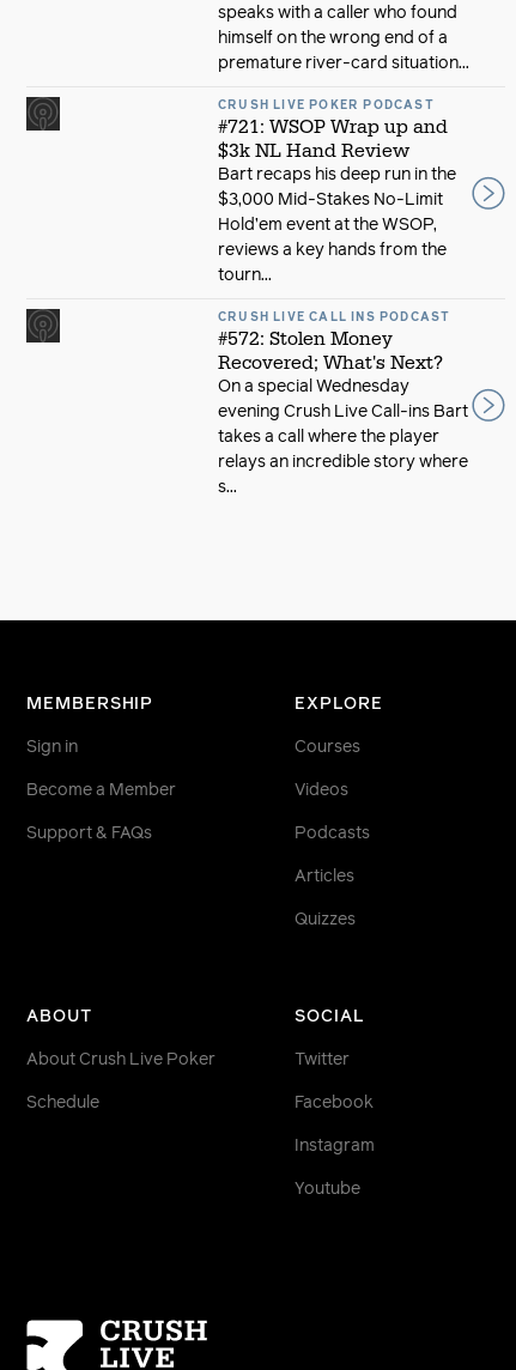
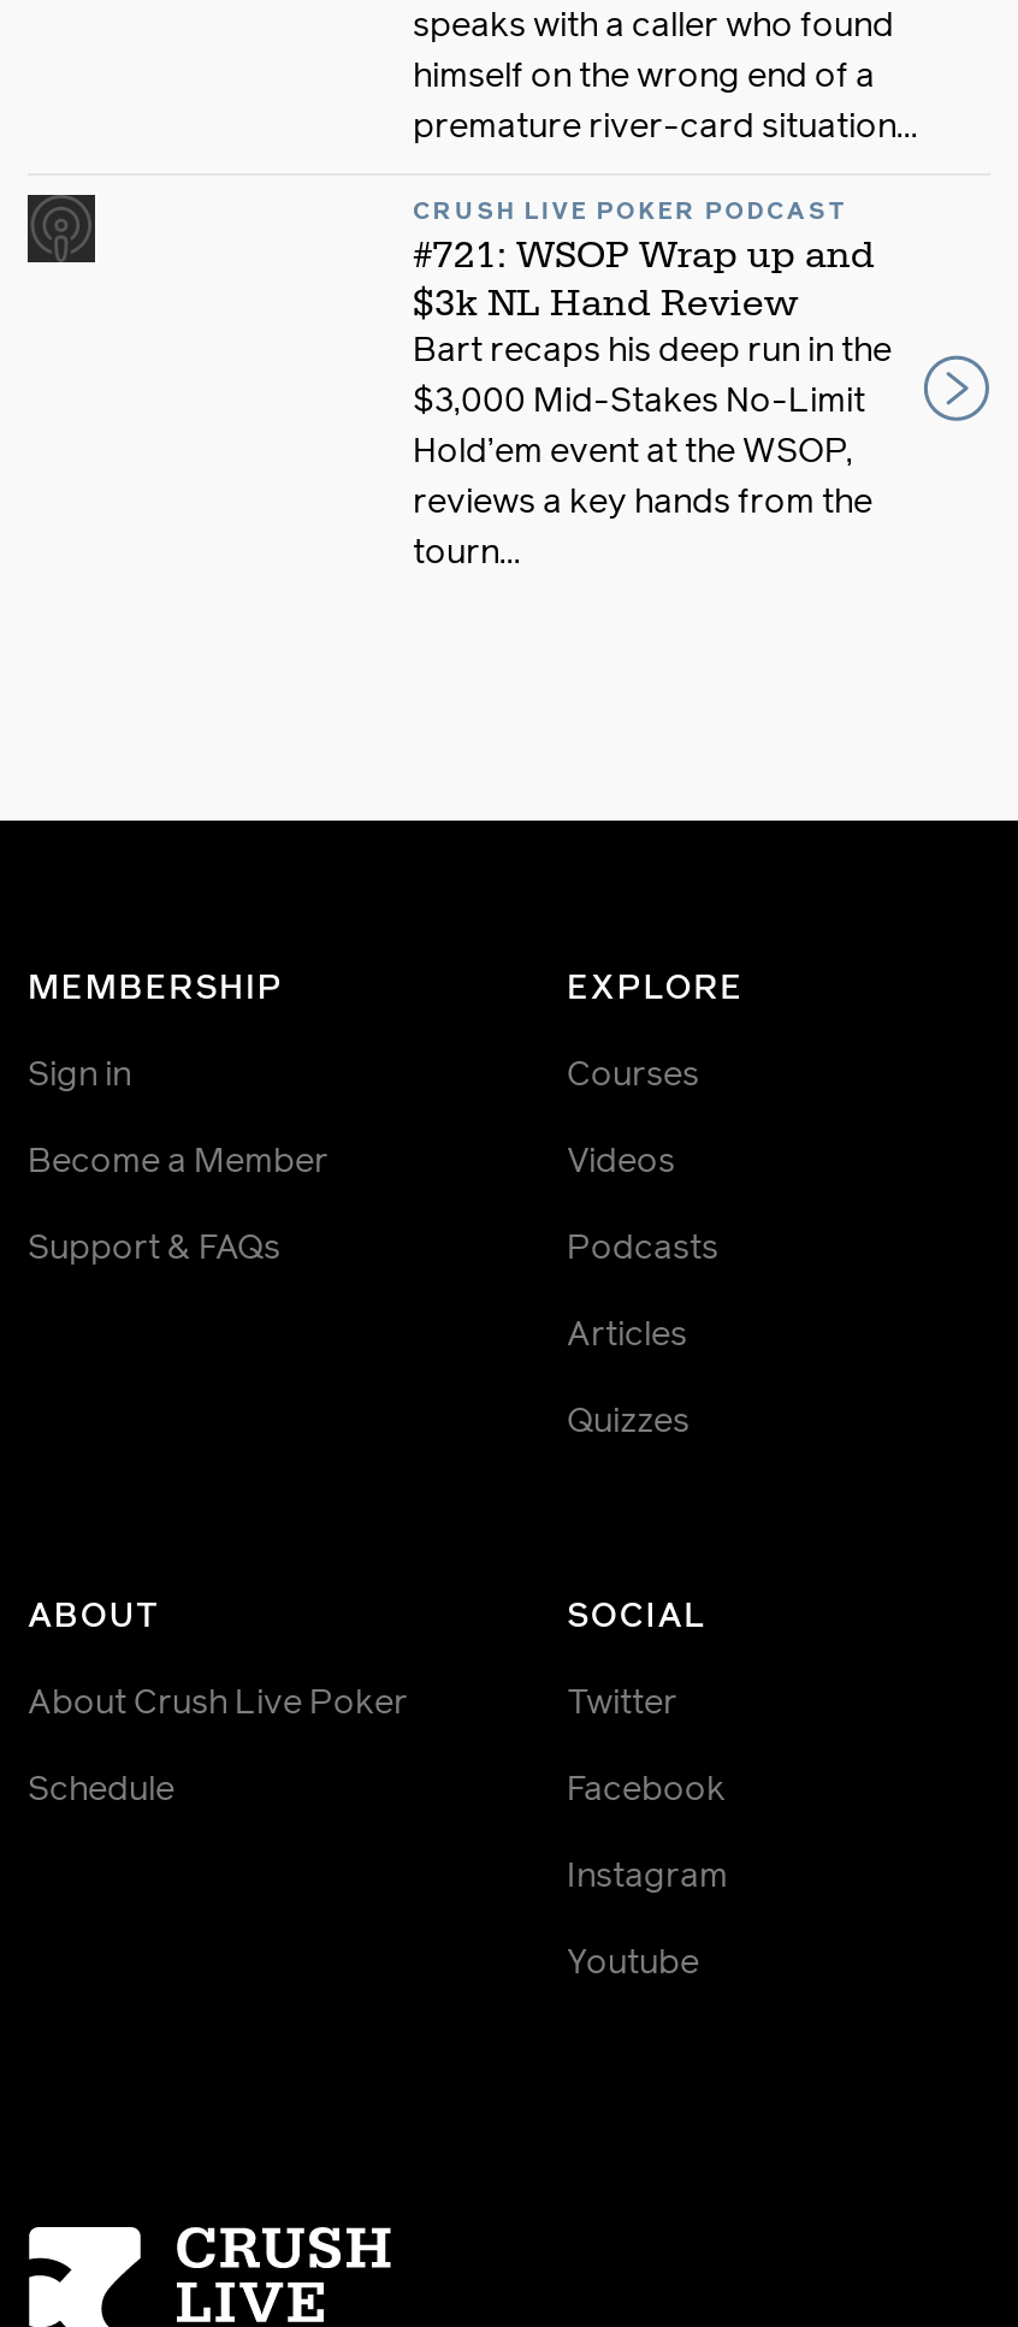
- CRUSH LIVE CALL INS PODCAST
- #572: Stolen Money
- Recovered; What's Next?
- On a special Wednesday
- evening Crush Live Call-ins Bart
- takes a call where the player
- relays an incredible story where
- s...
